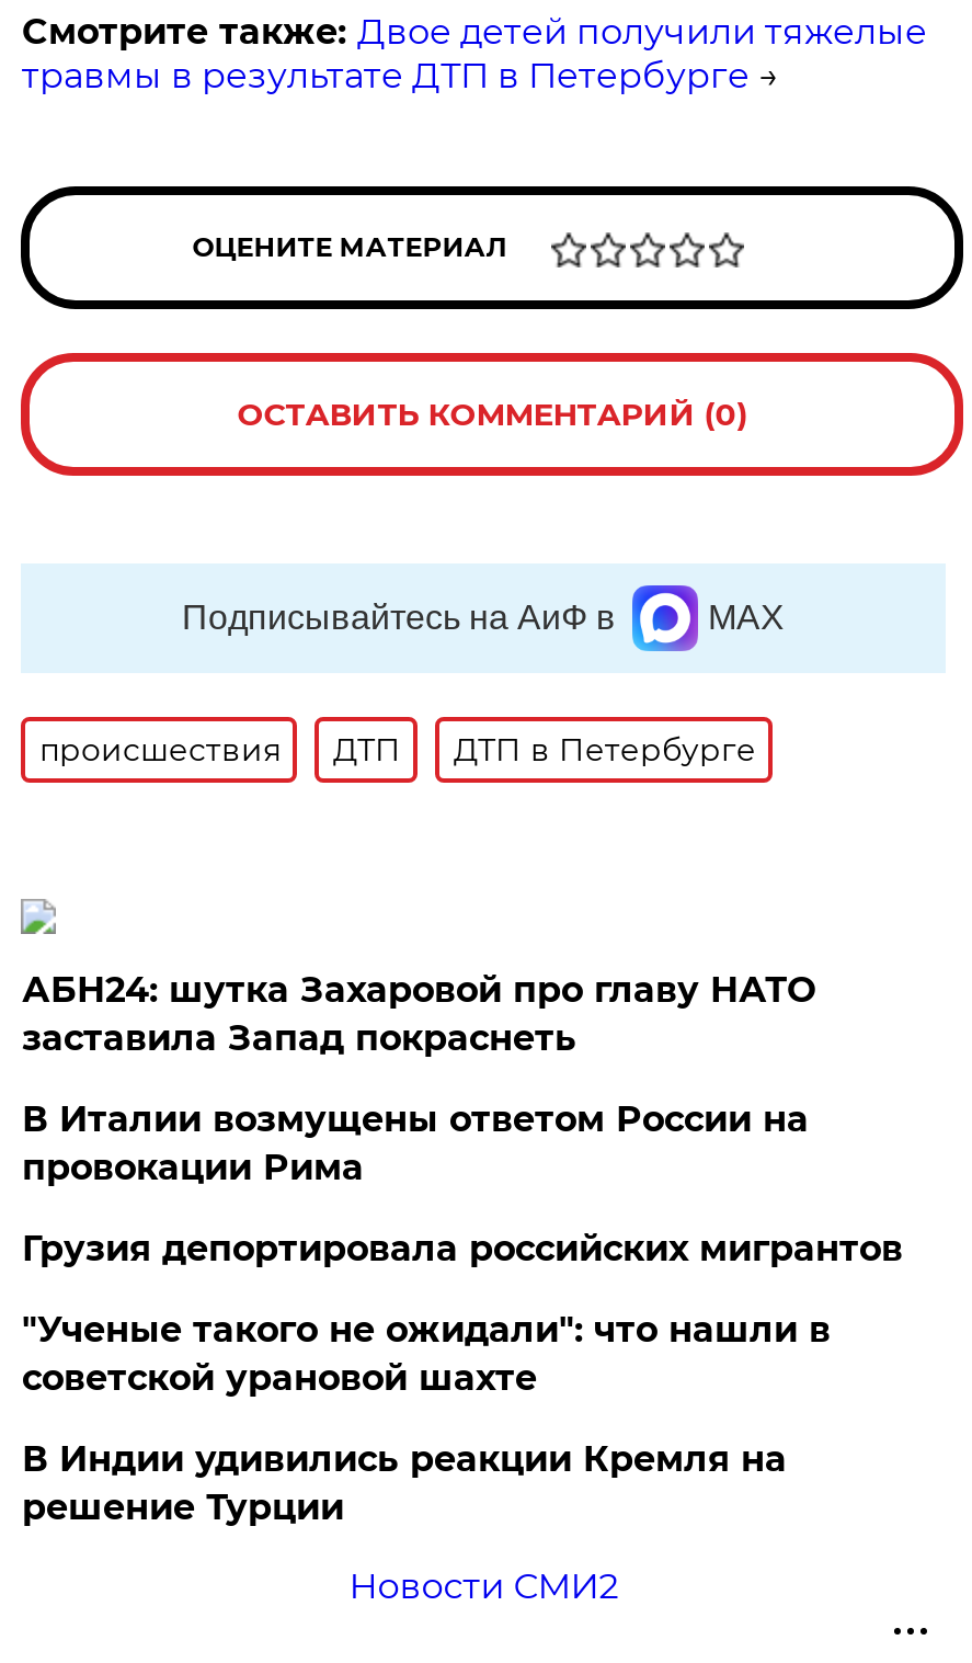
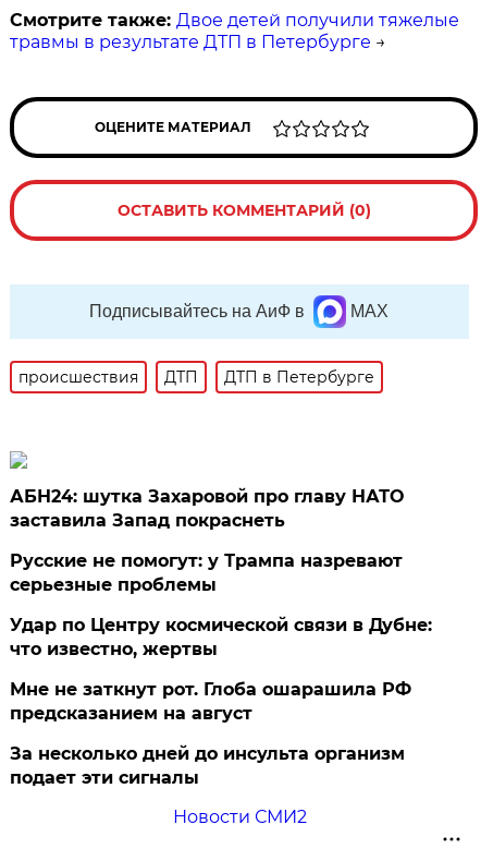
- В Италии возмущены ответом России на
- провокации Рима
+ Русские не помогут: у Трампа назревают
+ серьезные проблемы

- Грузия депортировала российских мигрантов
+ Удар по Центру космической связи в Дубне:
+ что известно, жертвы

- "Ученые такого не ожидали": что нашли в
- советской урановой шахте
+ Мне не заткнут рот. Глоба ошарашила РФ
+ предсказанием на август

- В Индии удивились реакции Кремля на
- решение Турции
+ За несколько дней до инсульта организм
+ подает эти сигналы
